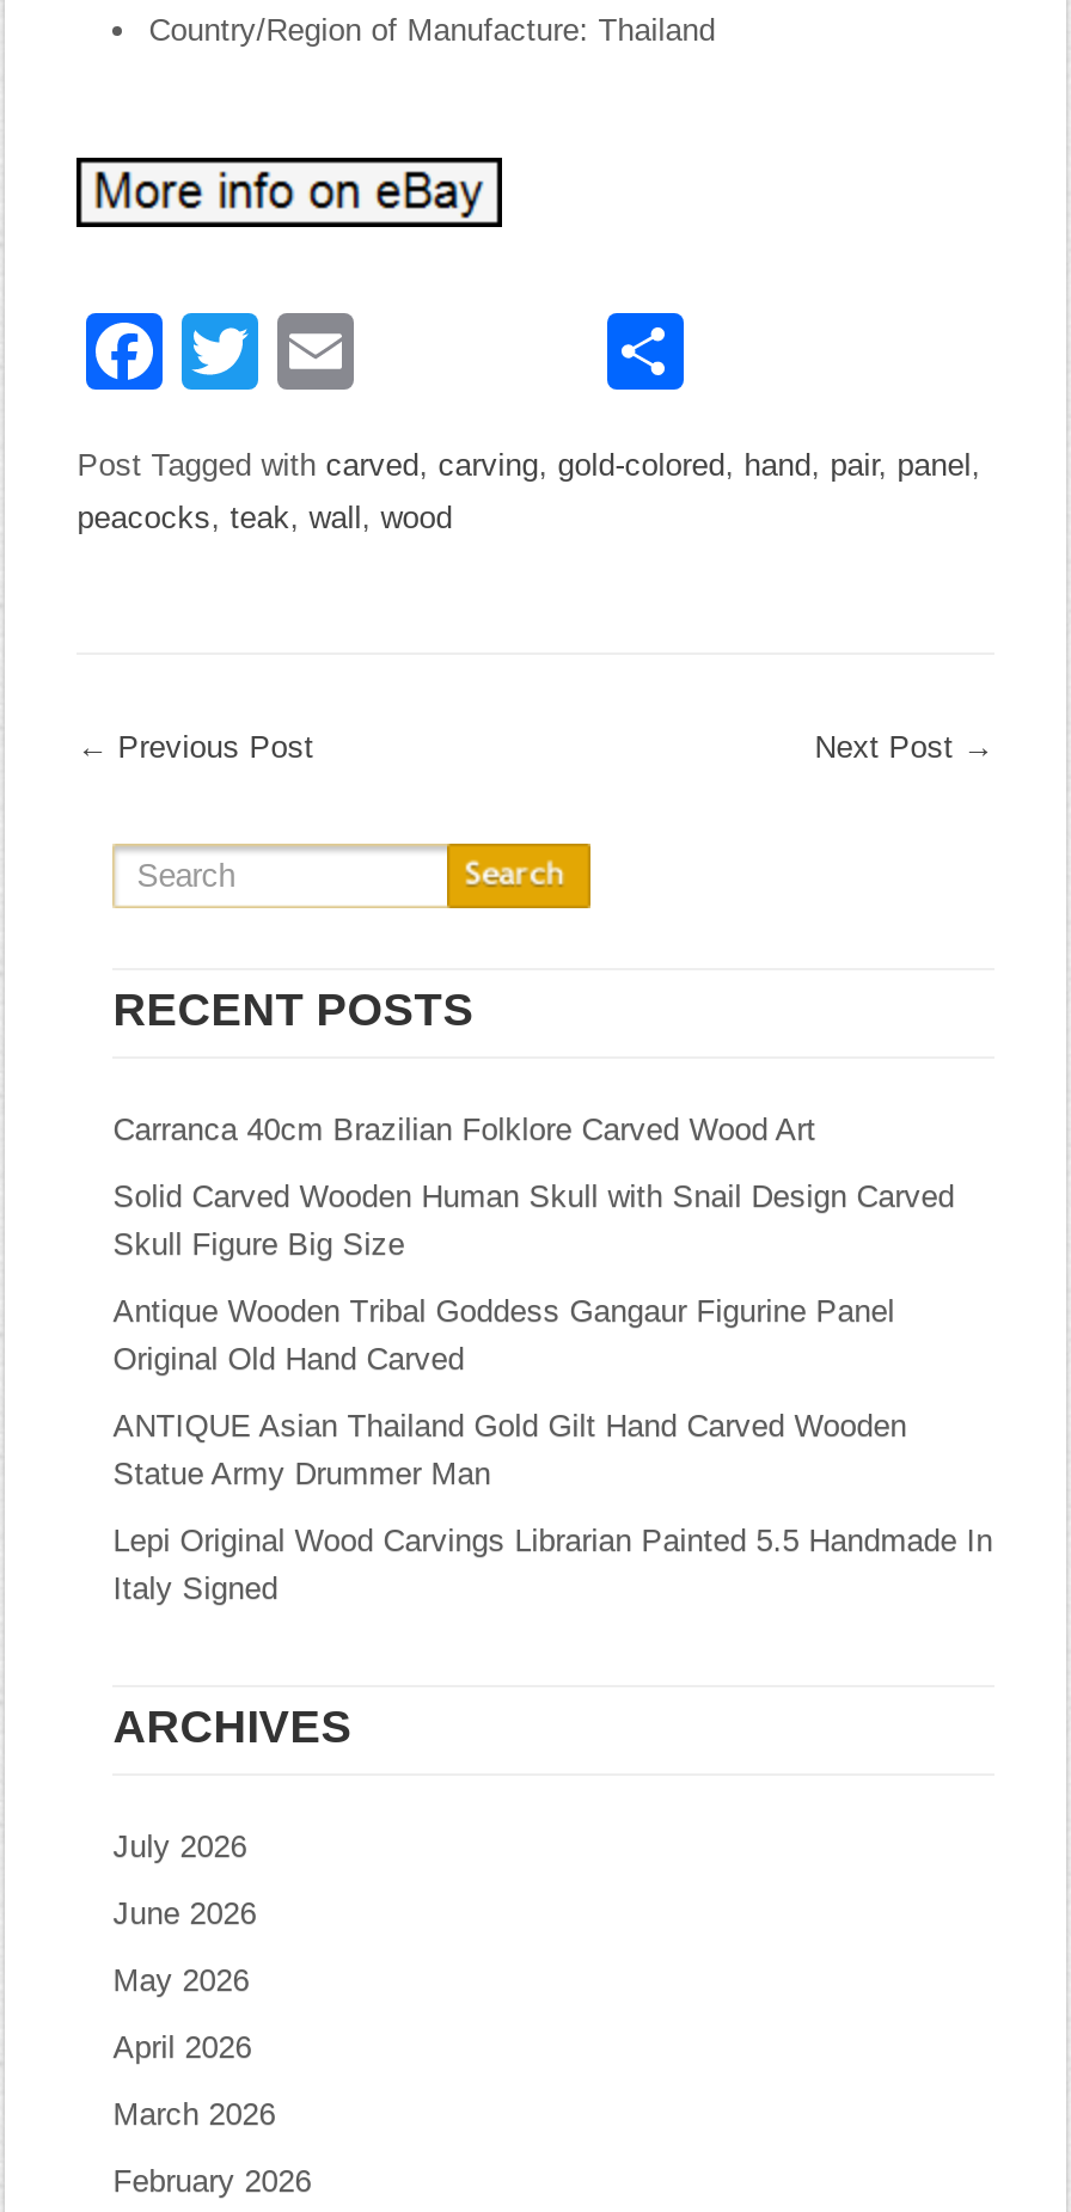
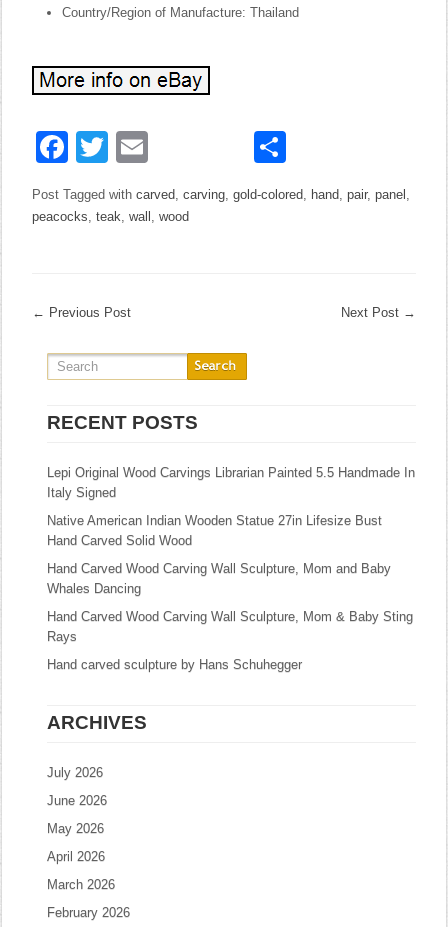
- Carranca 40cm Brazilian Folklore Carved Wood Art
- Solid Carved Wooden Human Skull with Snail Design Carved
- Skull Figure Big Size
- Antique Wooden Tribal Goddess Gangaur Figurine Panel
- Original Old Hand Carved
- ANTIQUE Asian Thailand Gold Gilt Hand Carved Wooden
- Statue Army Drummer Man

moved up: Lepi Original Wood Carvings Librarian Painted 5.5 Handmade In | Italy Signed

+ Native American Indian Wooden Statue 27in Lifesize Bust
+ Hand Carved Solid Wood
+ Hand Carved Wood Carving Wall Sculpture, Mom and Baby
+ Whales Dancing
+ Hand Carved Wood Carving Wall Sculpture, Mom & Baby Sting
+ Rays
+ Hand carved sculpture by Hans Schuhegger
